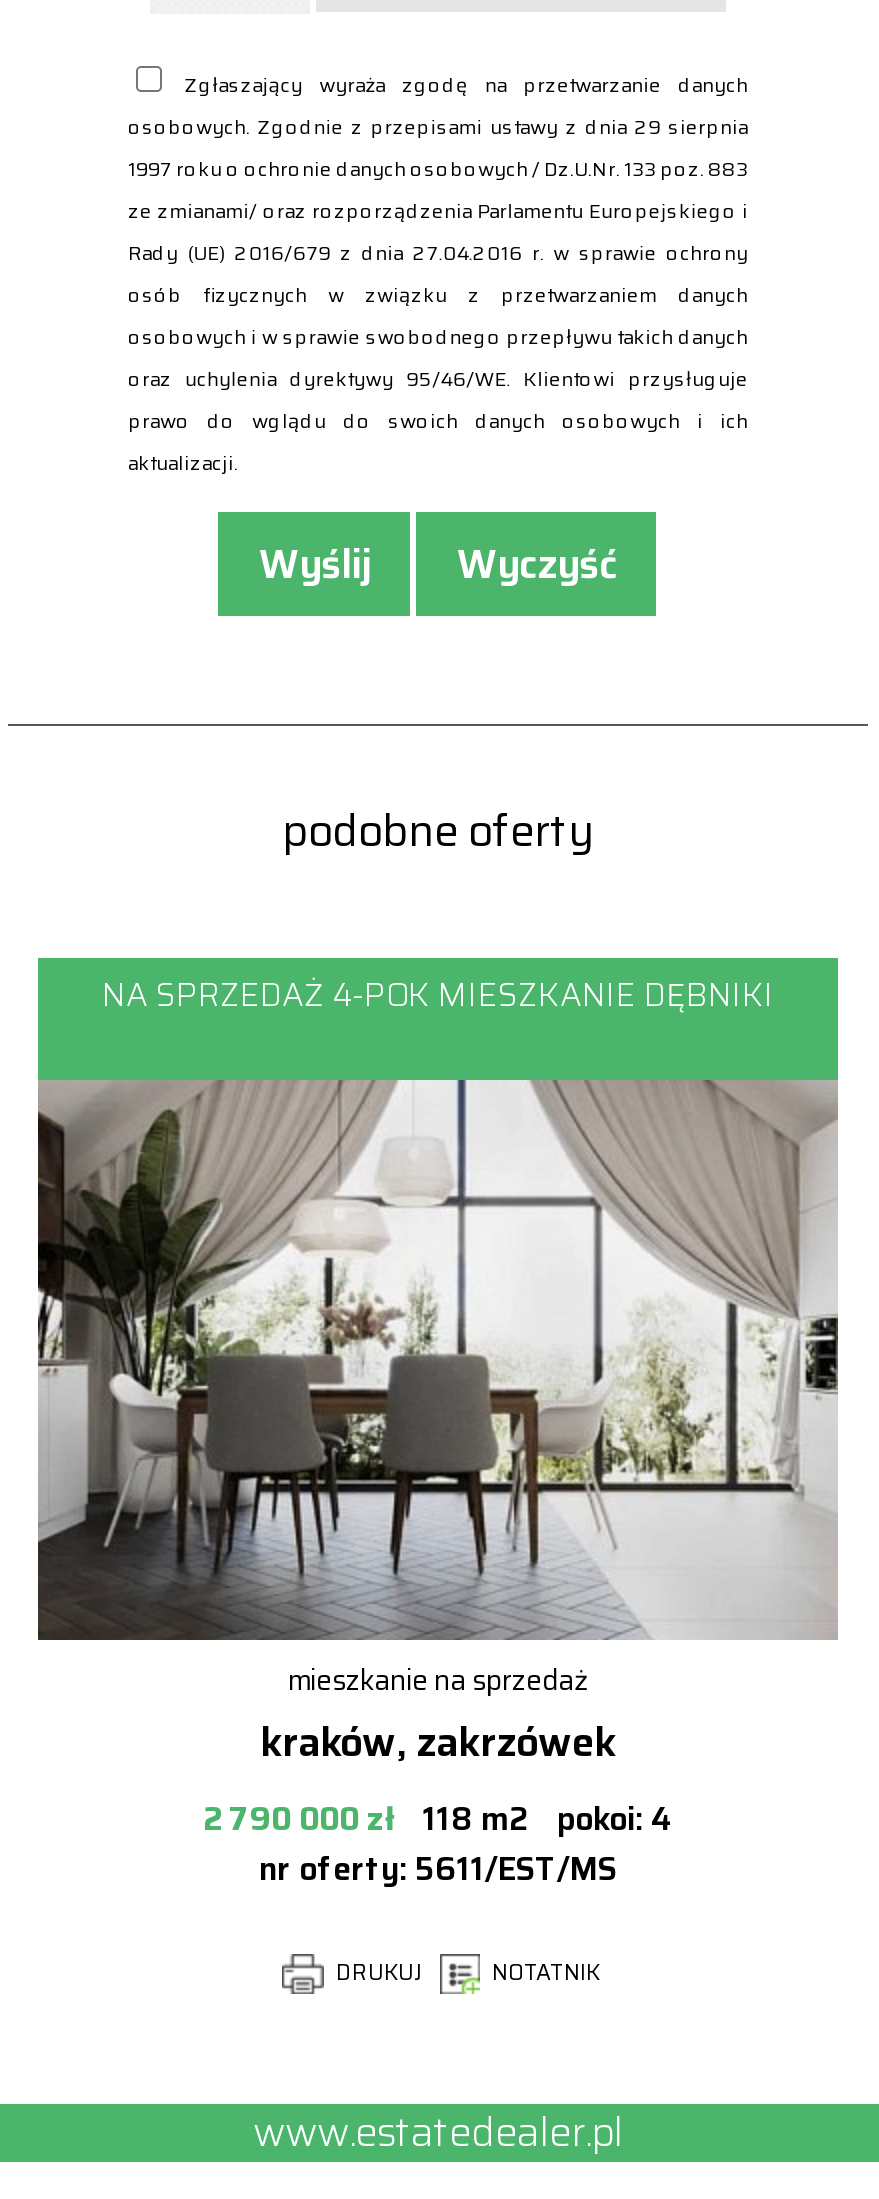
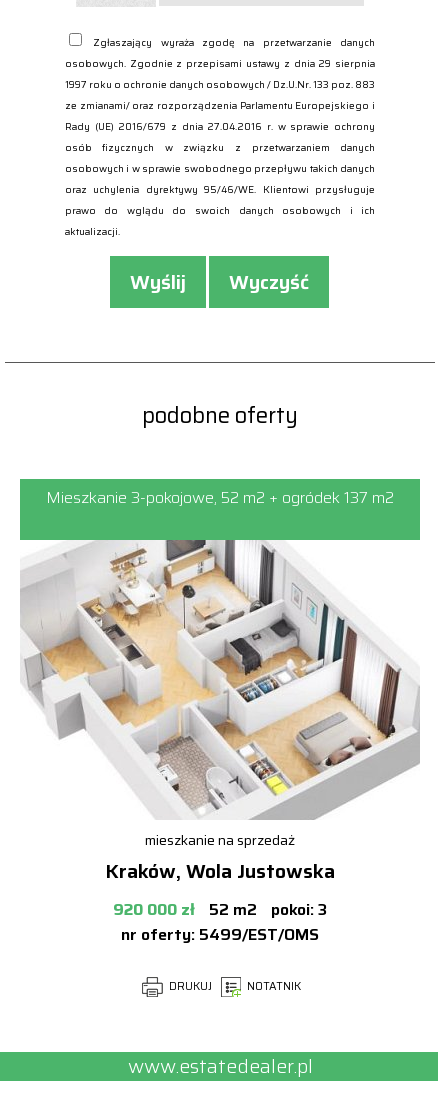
- NA SPRZEDAŻ 4-POK MIESZKANIE DĘBNIKI
+ Mieszkanie 3-pokojowe, 52 m2 + ogródek 137 m2

- [image]
- kraków, zakrzówek
- 2 790 000 zł 118 m2 pokoi: 4
- nr oferty: 5611/EST/MS
+ [image]
+ Kraków, Wola Justowska
+ 920 000 zł 52 m2 pokoi: 3
+ nr oferty: 5499/EST/OMS
